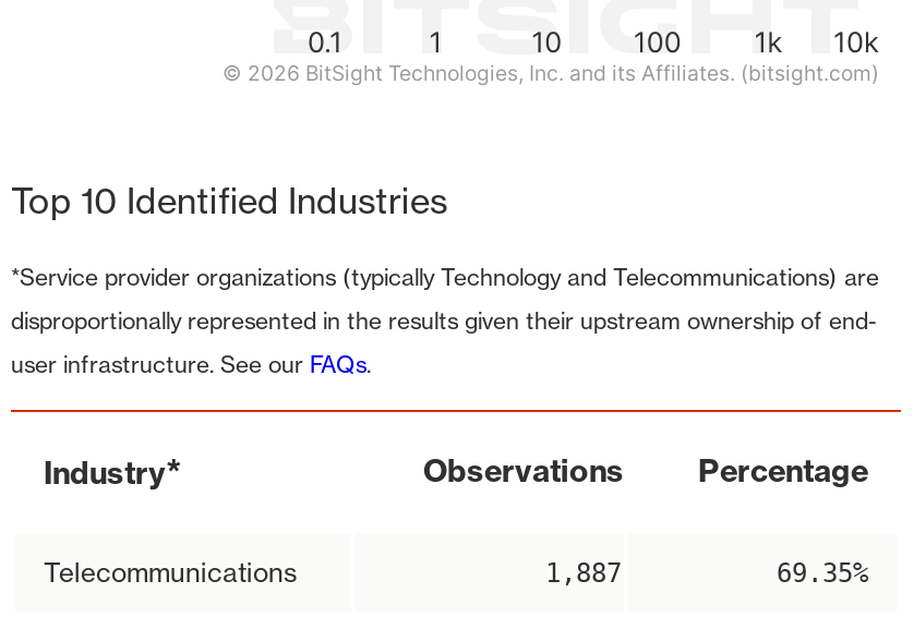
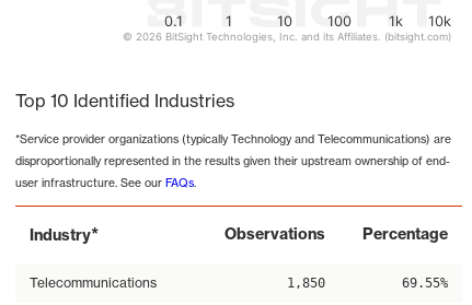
- 1,887
+ 1,850

- 69.35%
+ 69.55%
